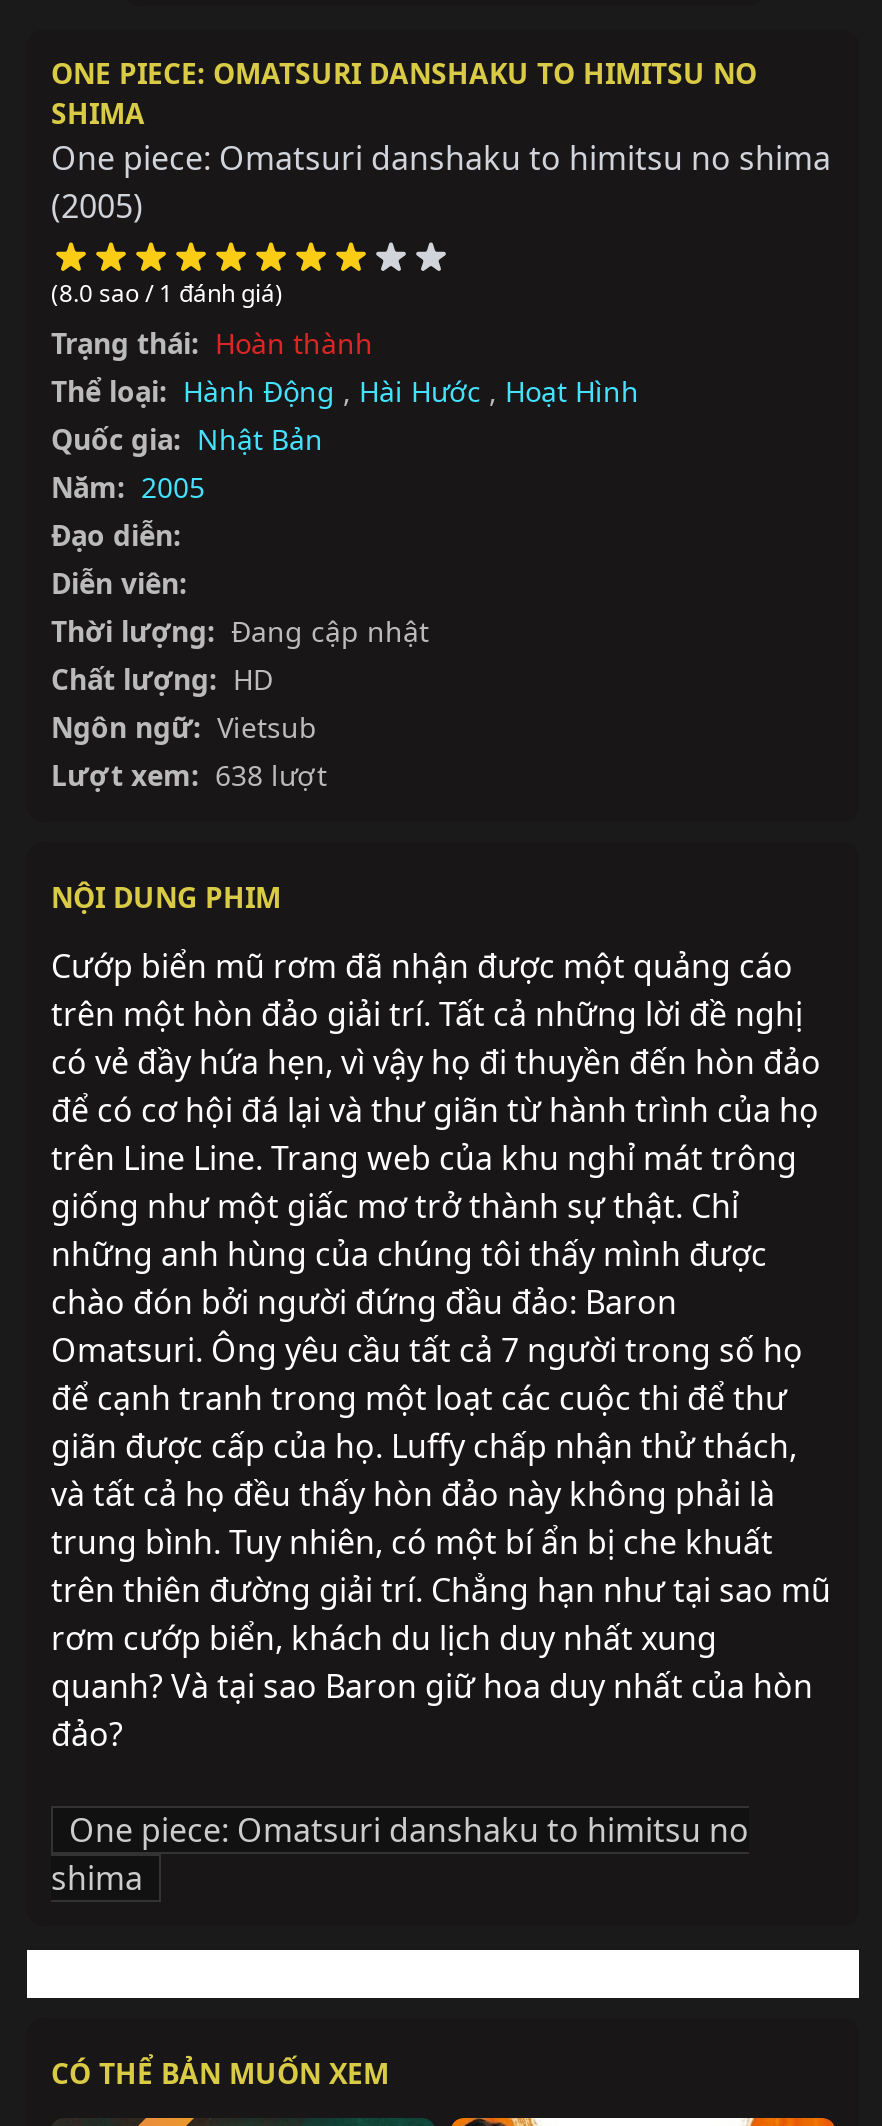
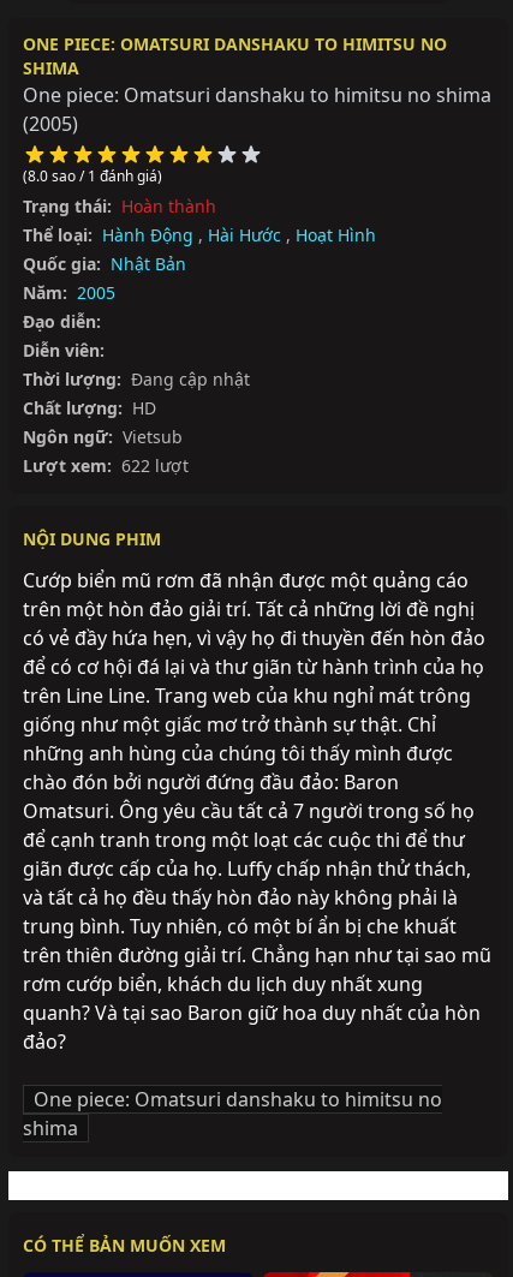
- Lượt xem: 638 lượt
+ Lượt xem: 622 lượt
